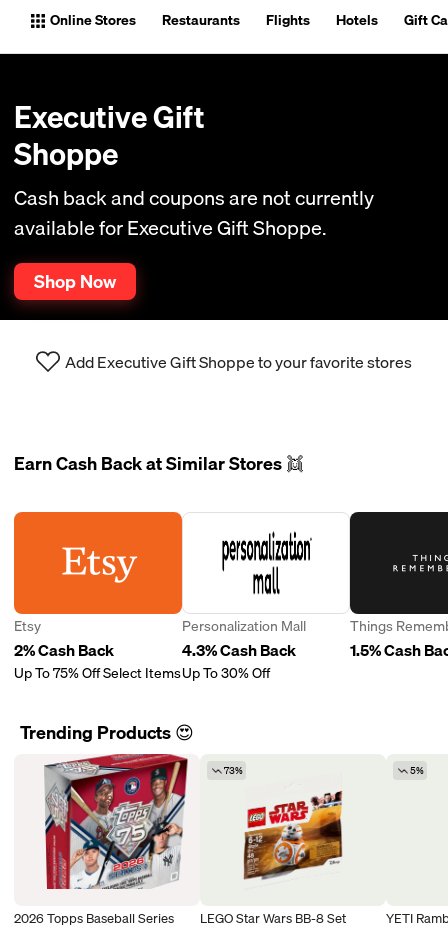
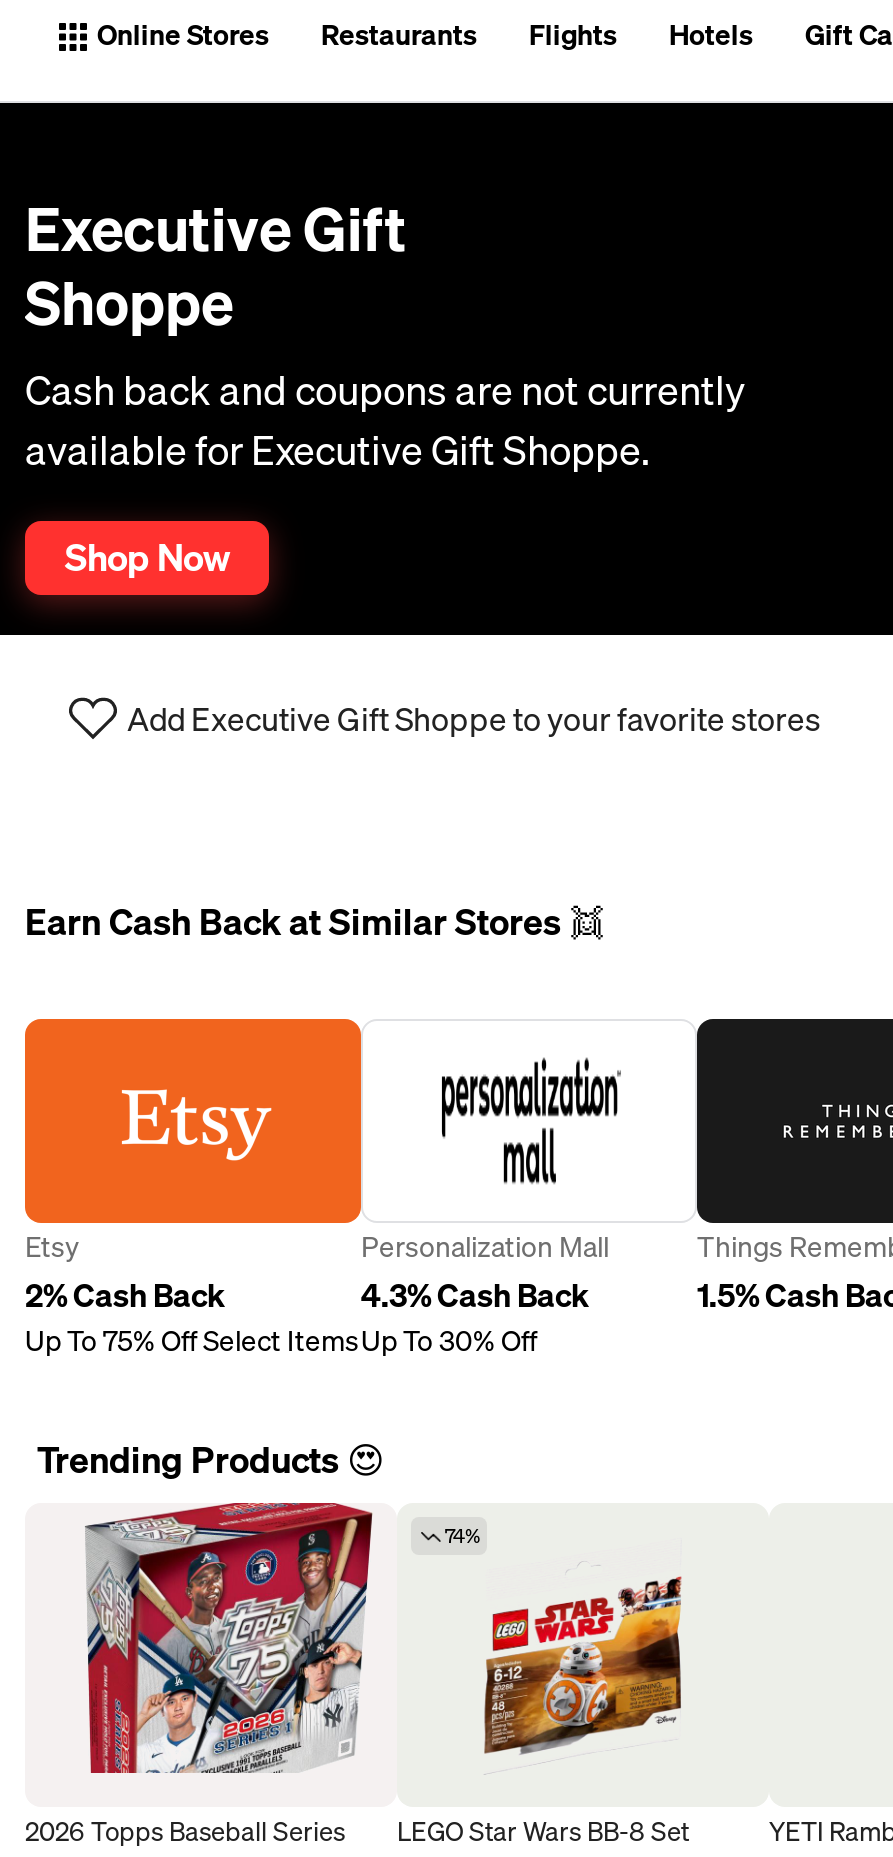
- 73%
+ 74%

- 5%
